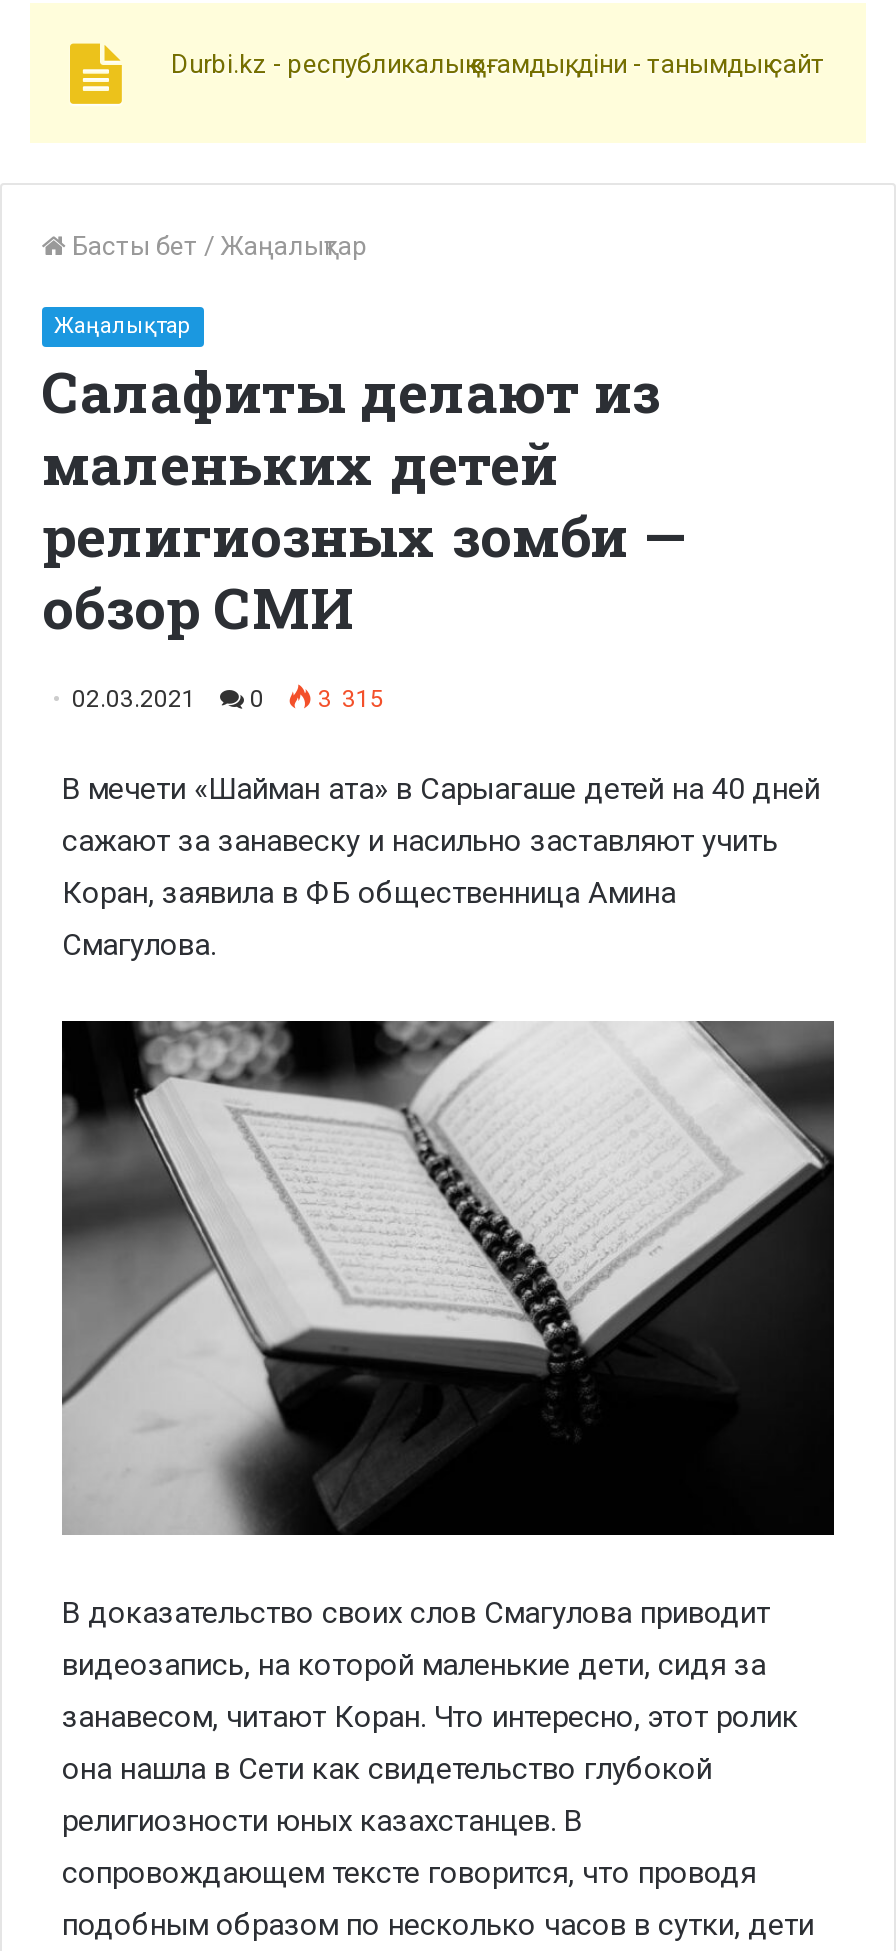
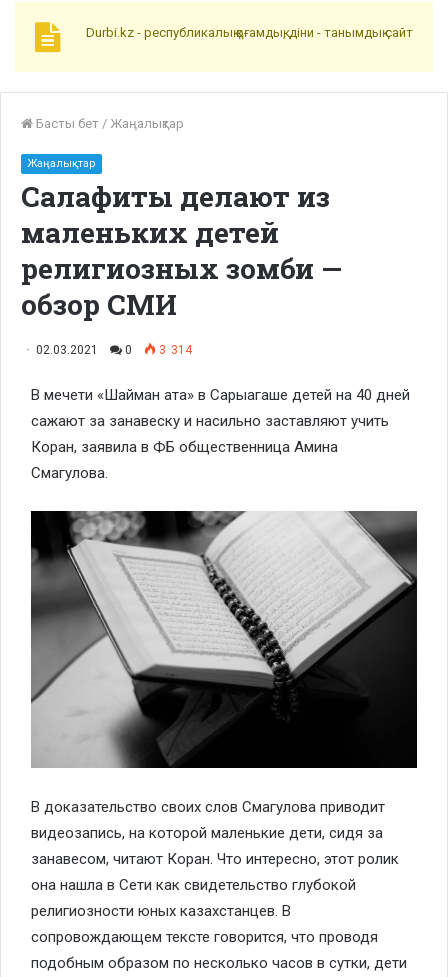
- 02.03.2021 0 3 315
+ 02.03.2021 0 3 314
